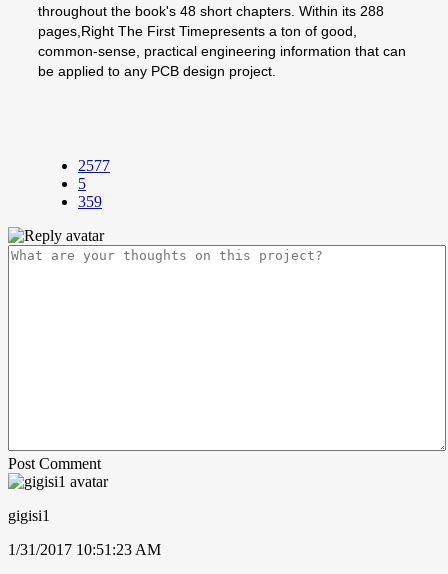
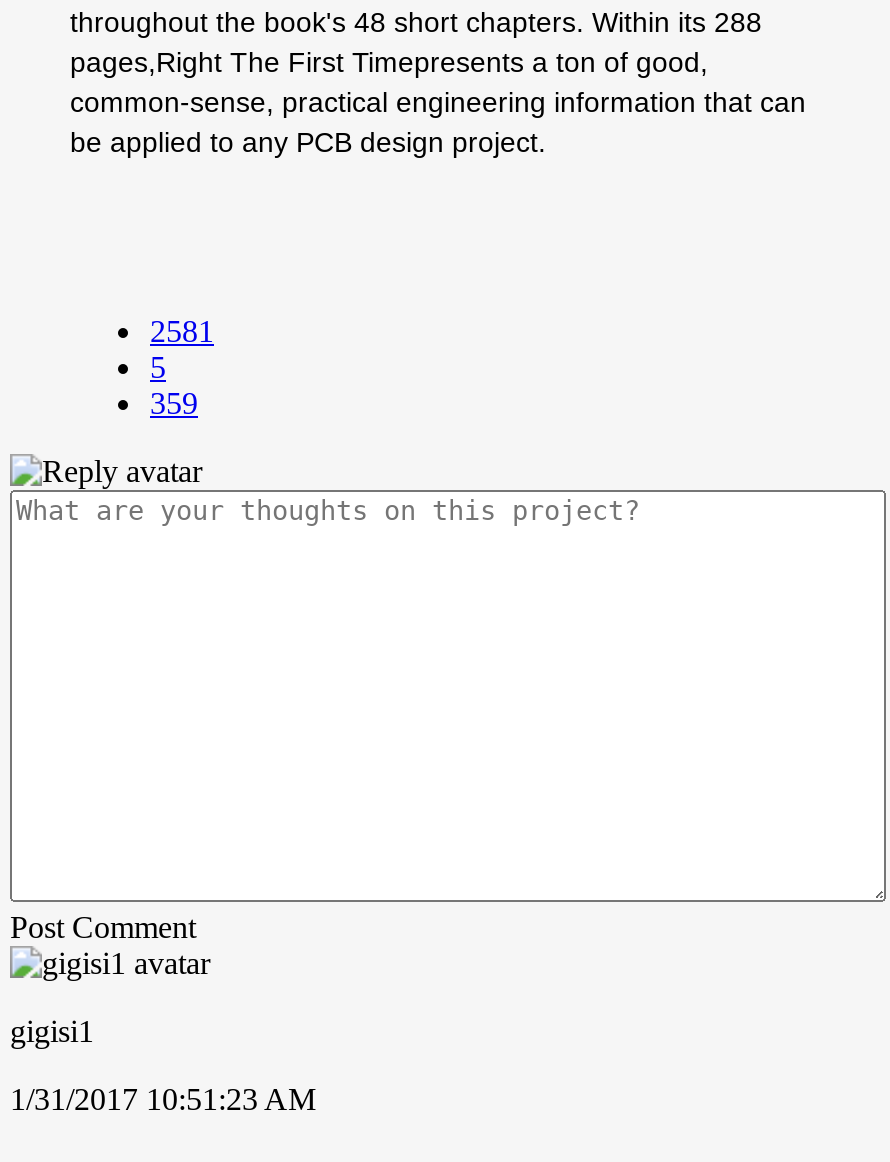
- 2577
+ 2581
